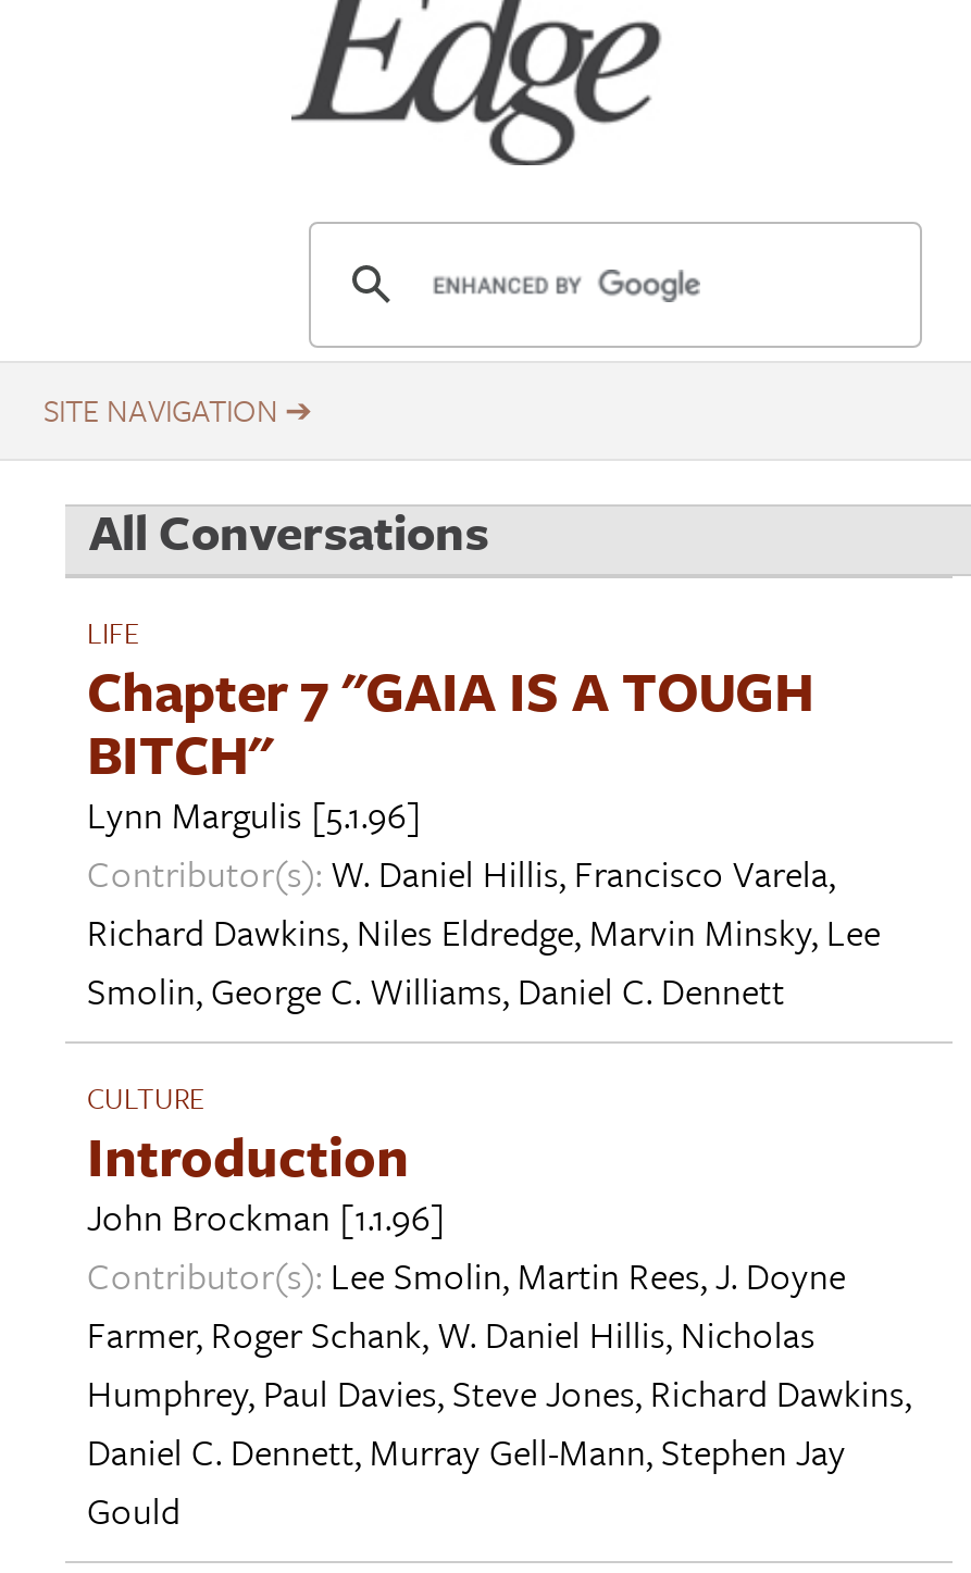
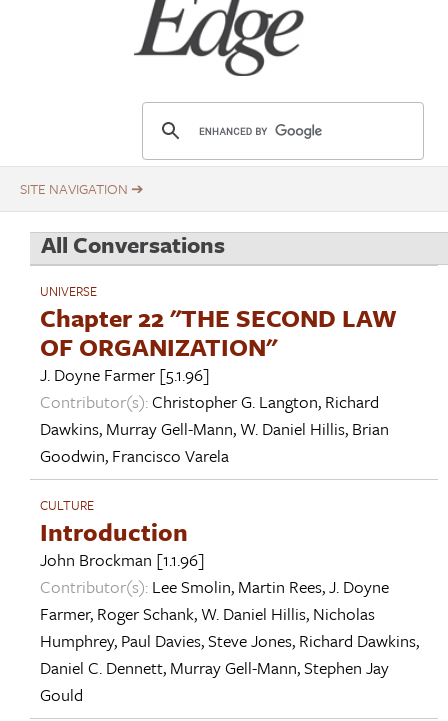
- LIFE
- Chapter 7 "GAIA IS A TOUGH
- BITCH"
- Lynn Margulis [5.1.96]
- Contributor(s): W. Daniel Hillis, Francisco Varela,
- Richard Dawkins, Niles Eldredge, Marvin Minsky, Lee
- Smolin, George C. Williams, Daniel C. Dennett
+ UNIVERSE
+ Chapter 22 "THE SECOND LAW
+ OF ORGANIZATION"
+ J. Doyne Farmer [5.1.96]
+ Contributor(s): Christopher G. Langton, Richard
+ Dawkins, Murray Gell-Mann, W. Daniel Hillis, Brian
+ Goodwin, Francisco Varela
